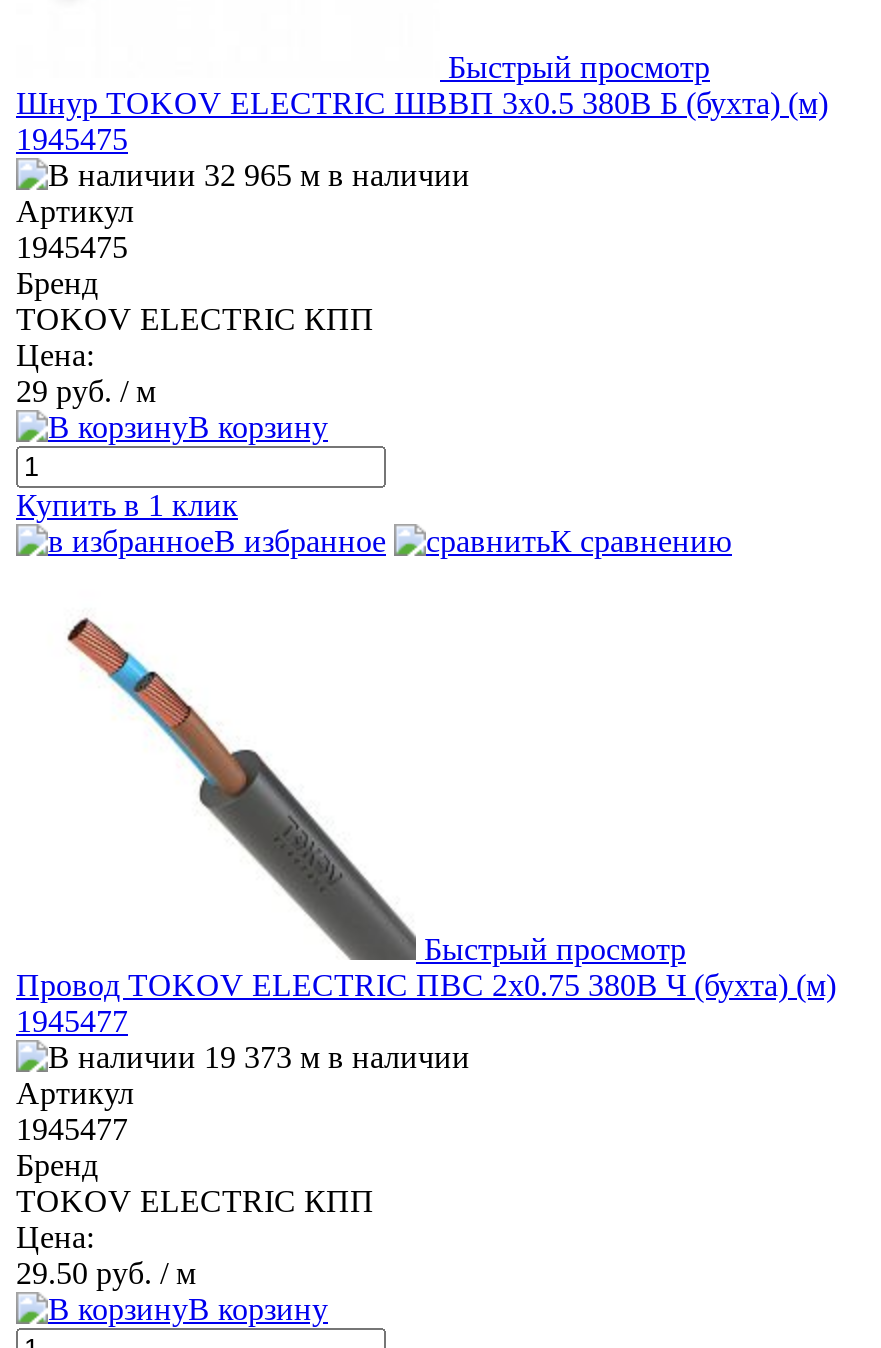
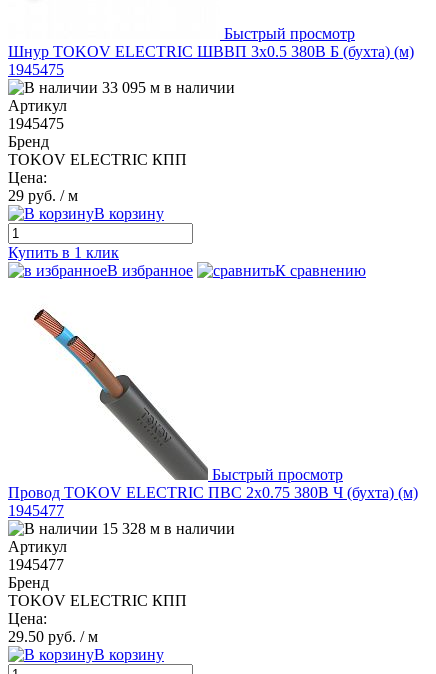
- 32 965 м в наличии
+ 33 095 м в наличии

- 19 373 м в наличии
+ 15 328 м в наличии
